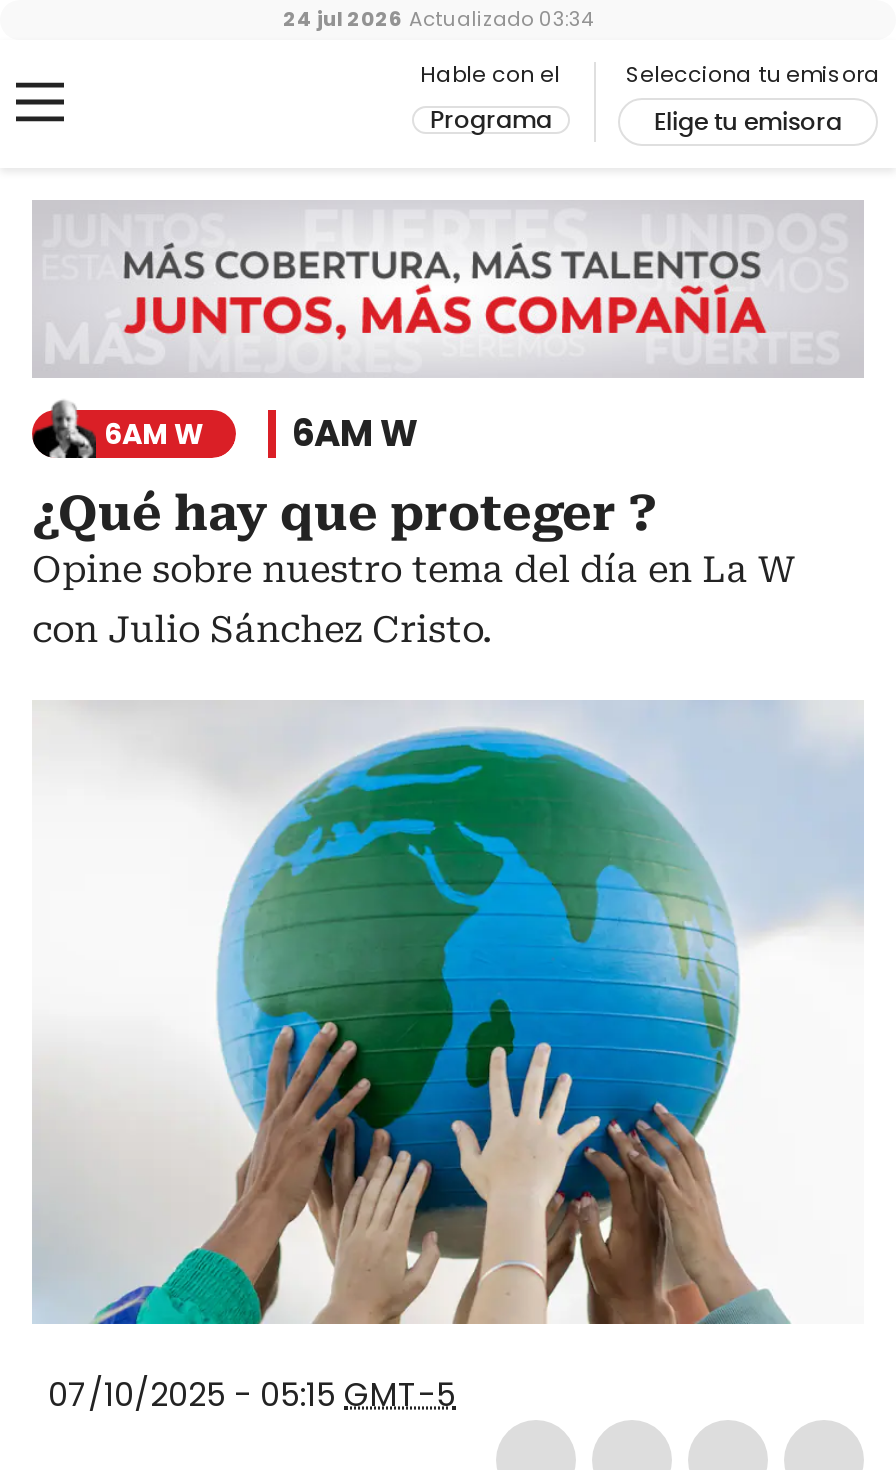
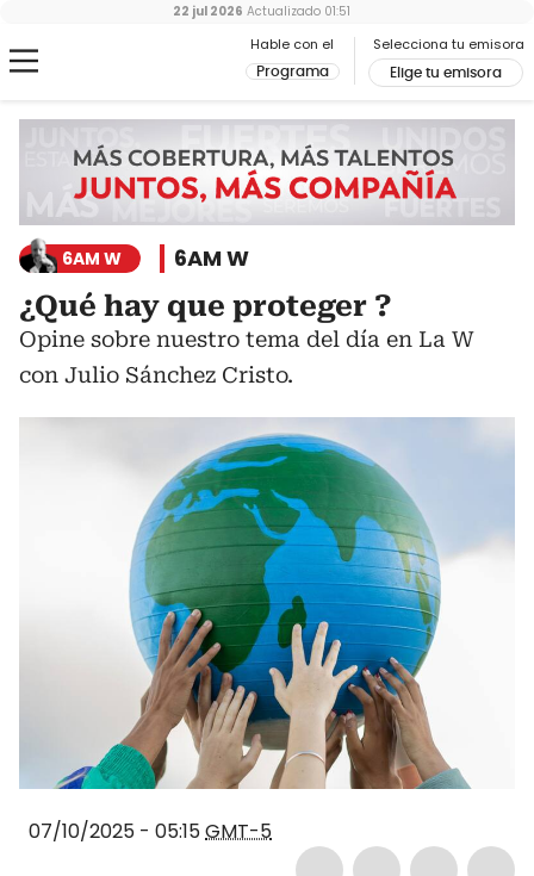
- 24 jul 2026 Actualizado 03:34
+ 22 jul 2026 Actualizado 01:51
